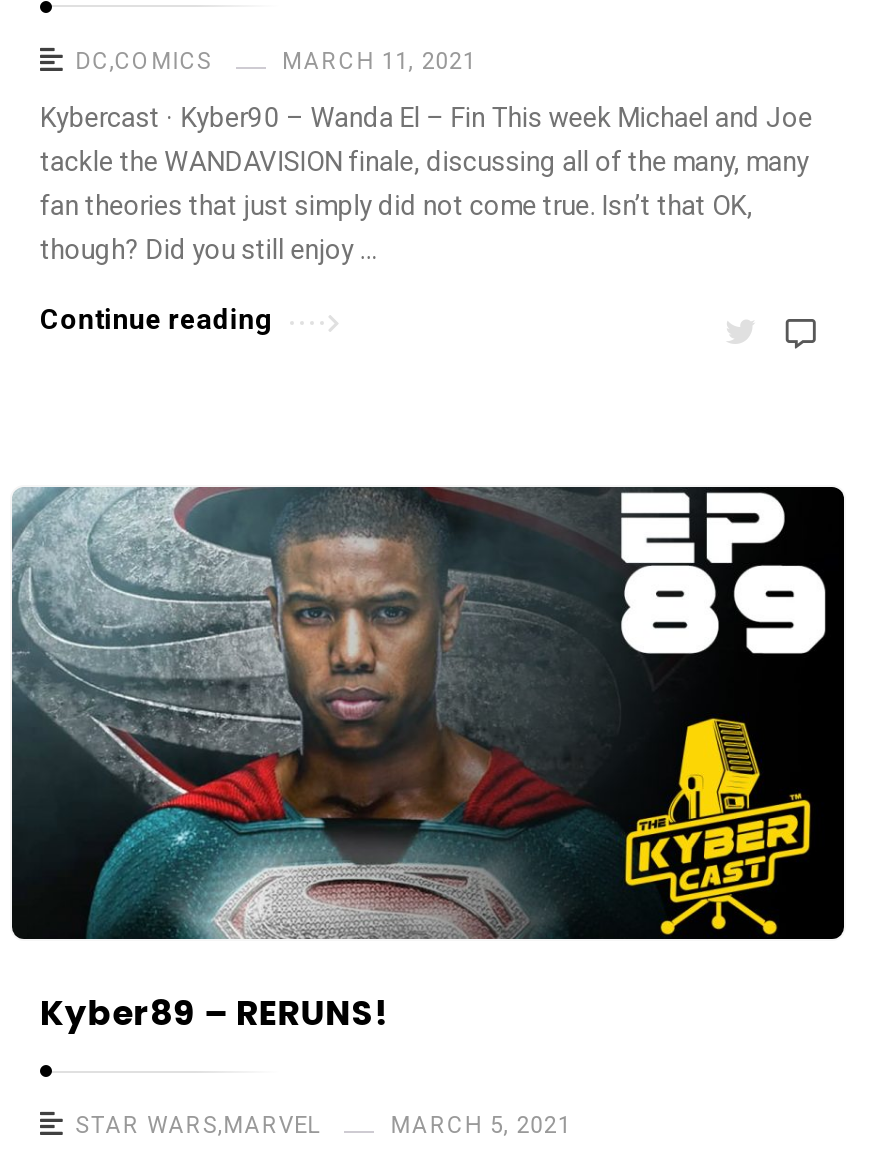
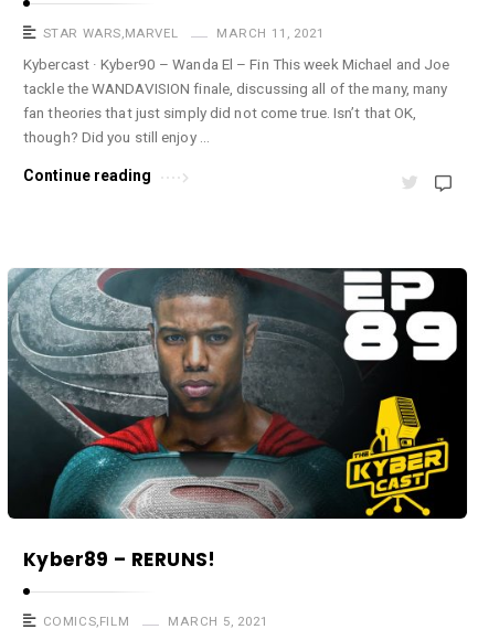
- DC, COMICS
+ STAR WARS, MARVEL

- STAR WARS,MARVEL
+ COMICS,FILM
